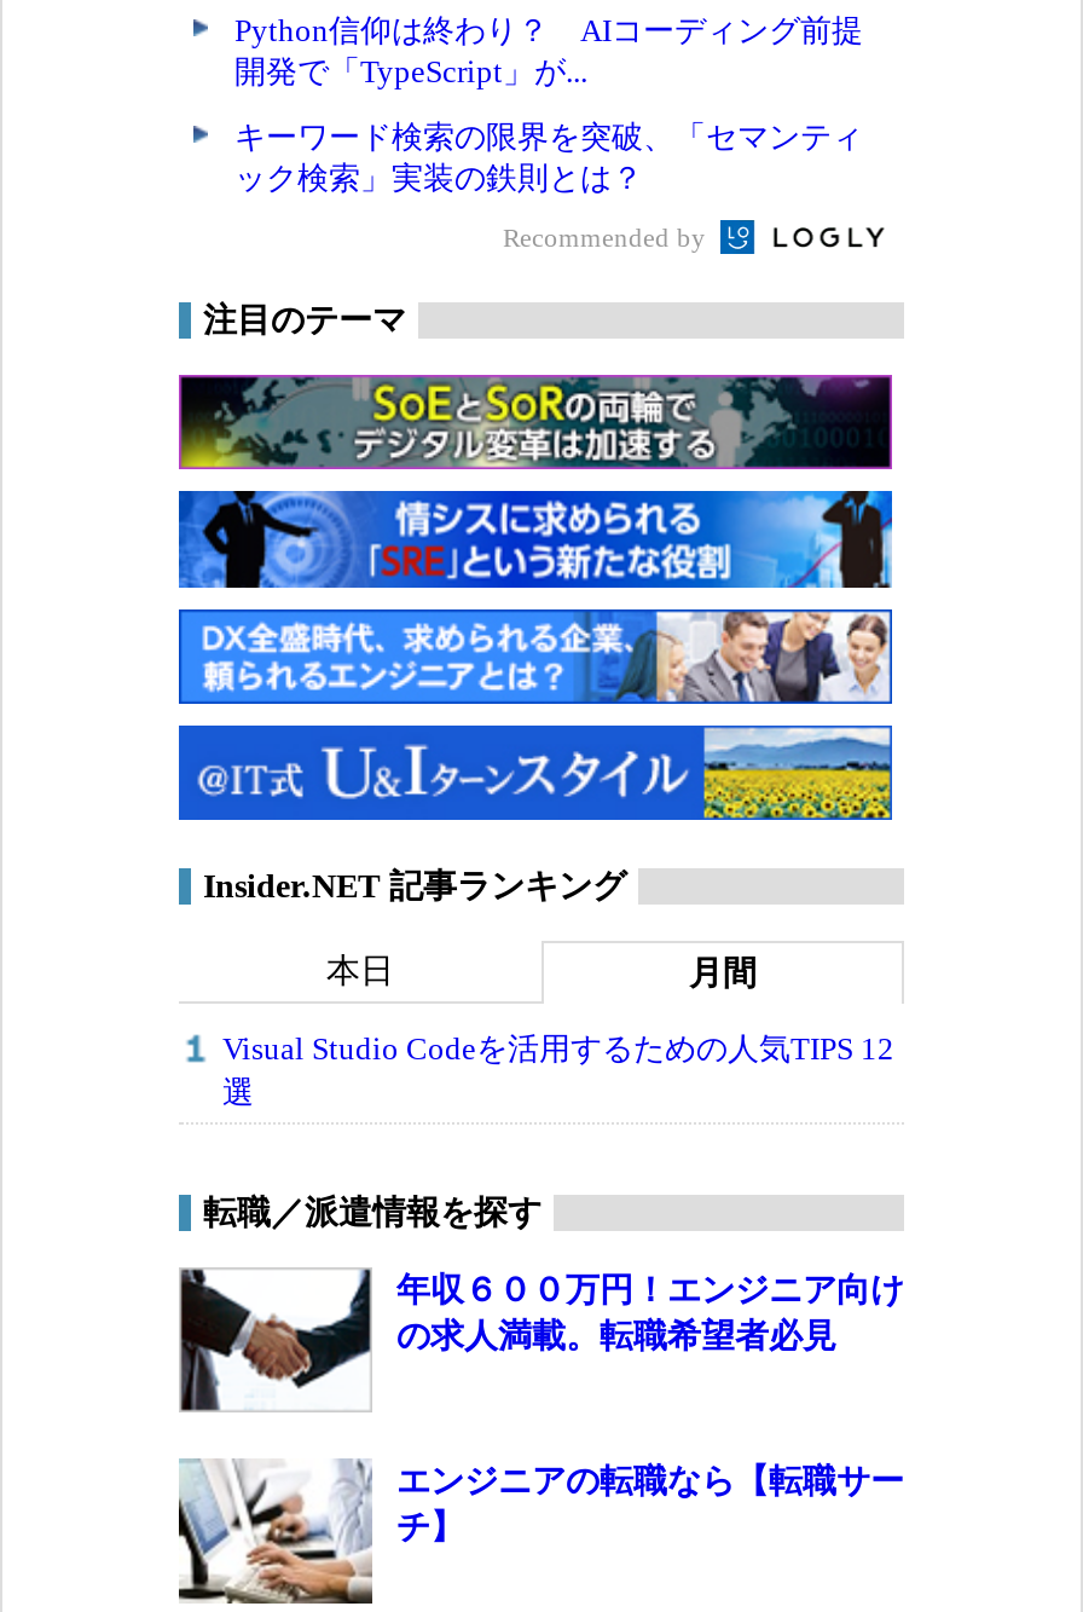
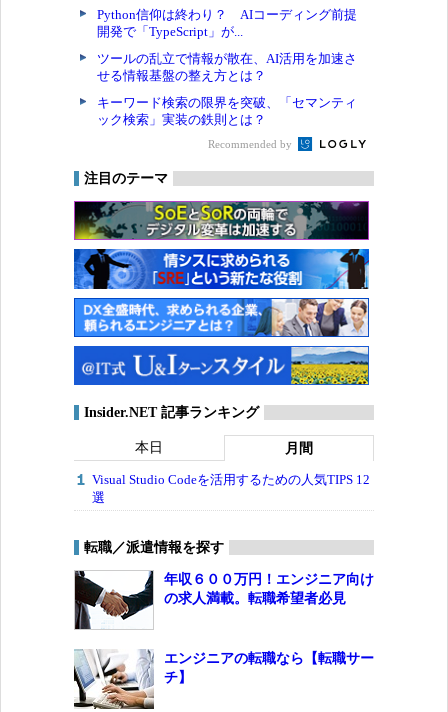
+ ツールの乱立で情報が散在、AI活用を加速さ
+ せる情報基盤の整え方とは？
